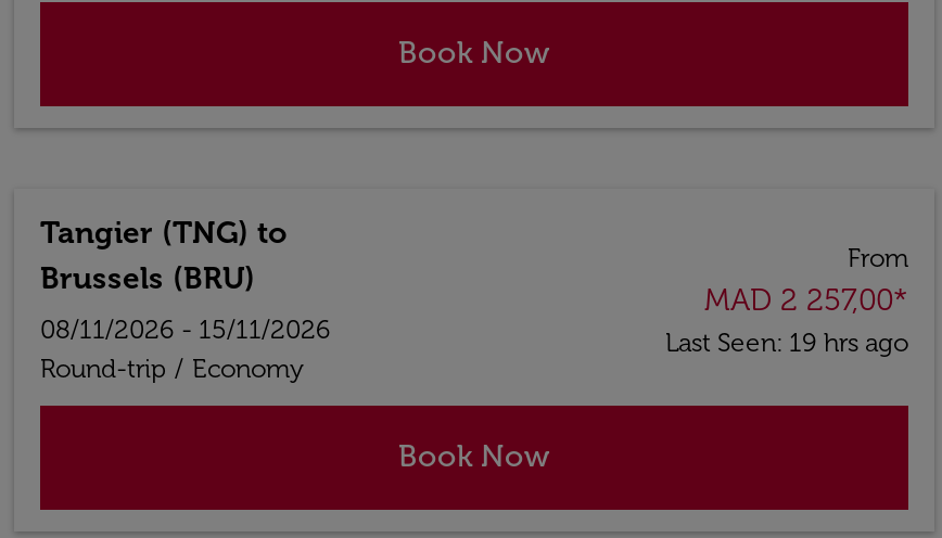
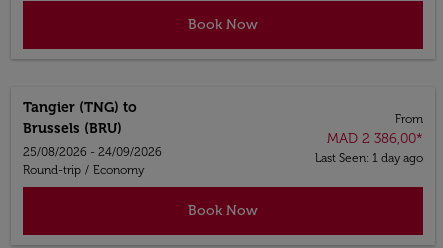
- MAD 2 257,00*
+ MAD 2 386,00*

- 08/11/2026 - 15/11/2026
+ 25/08/2026 - 24/09/2026

- Last Seen: 19 hrs ago
+ Last Seen: 1 day ago
